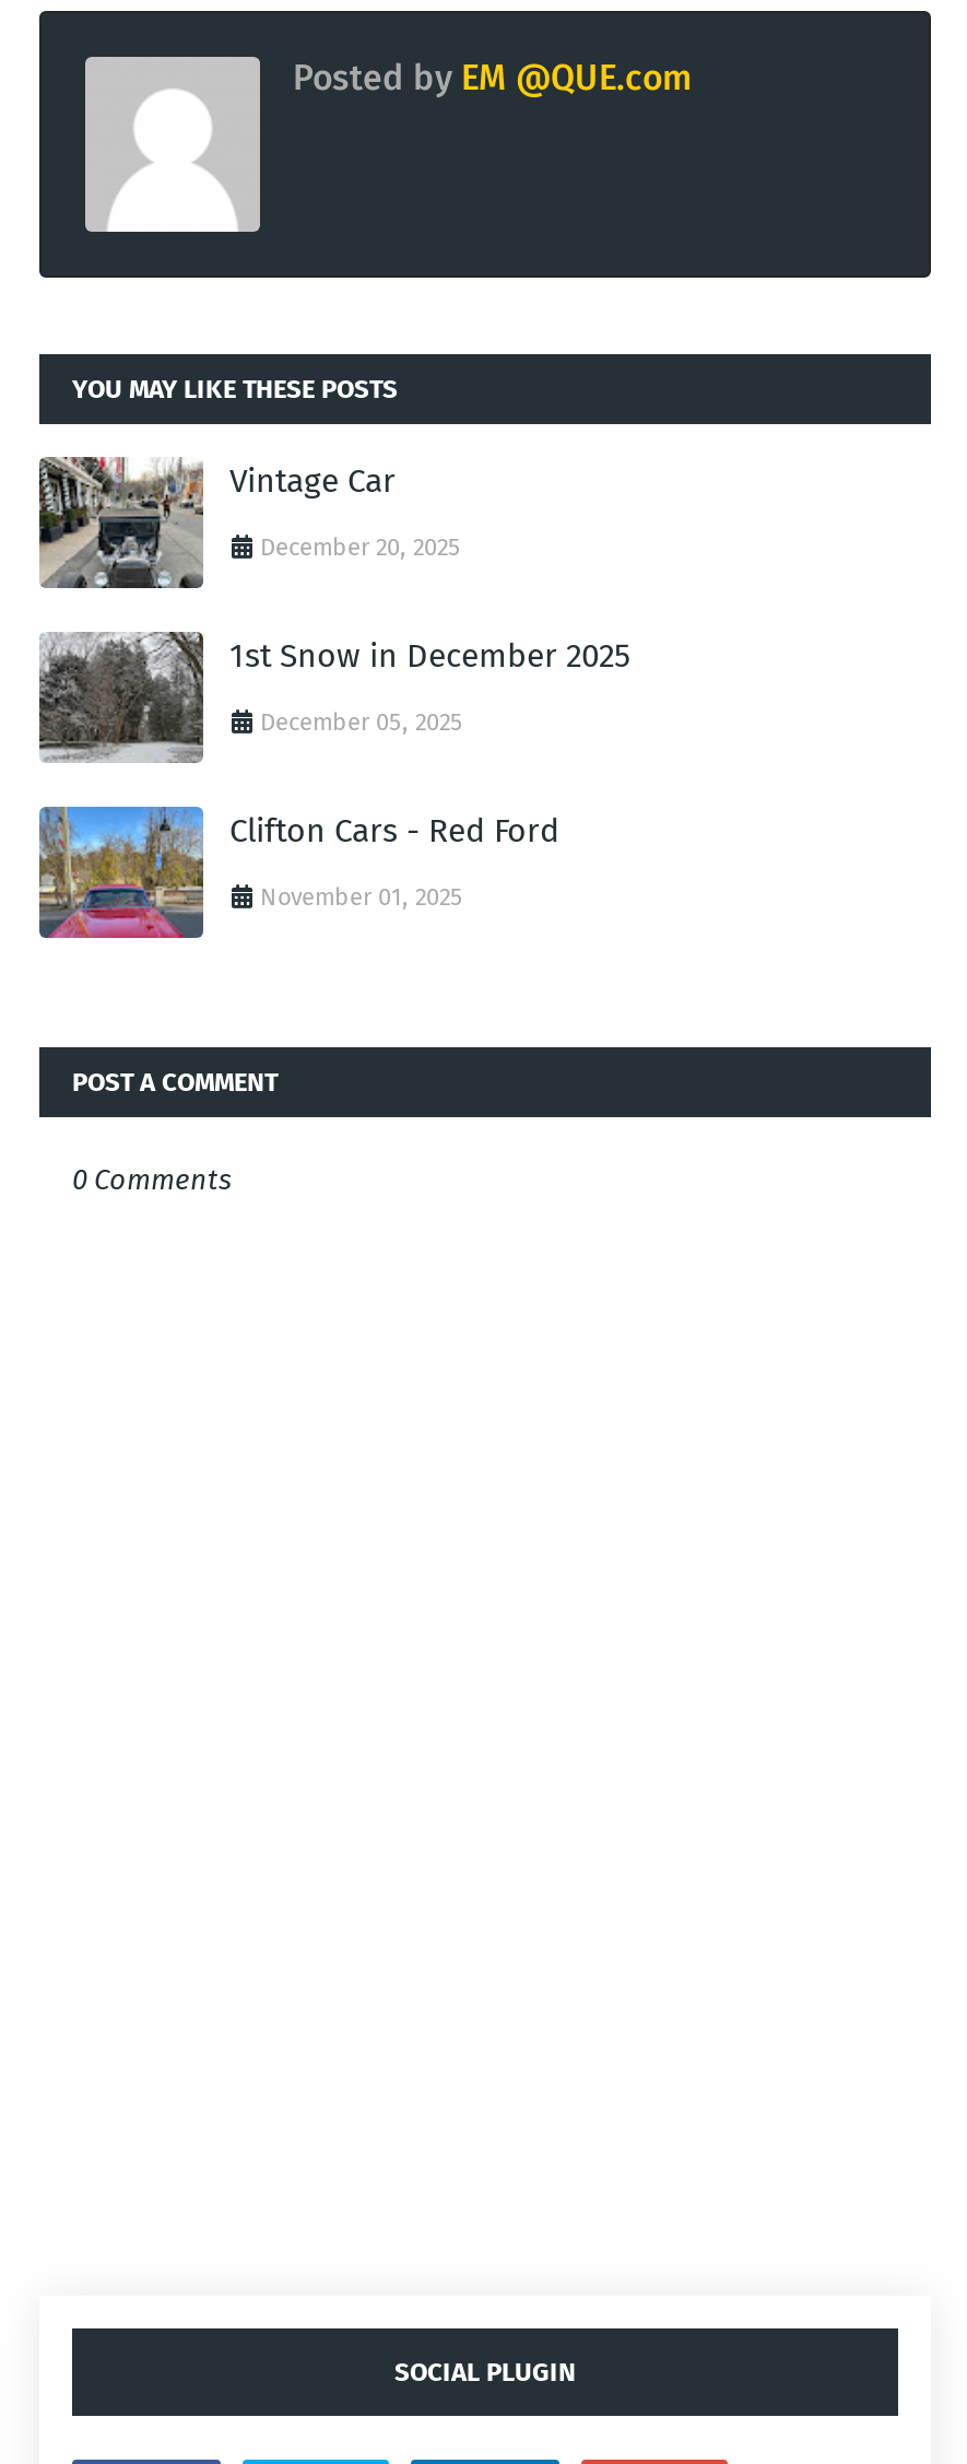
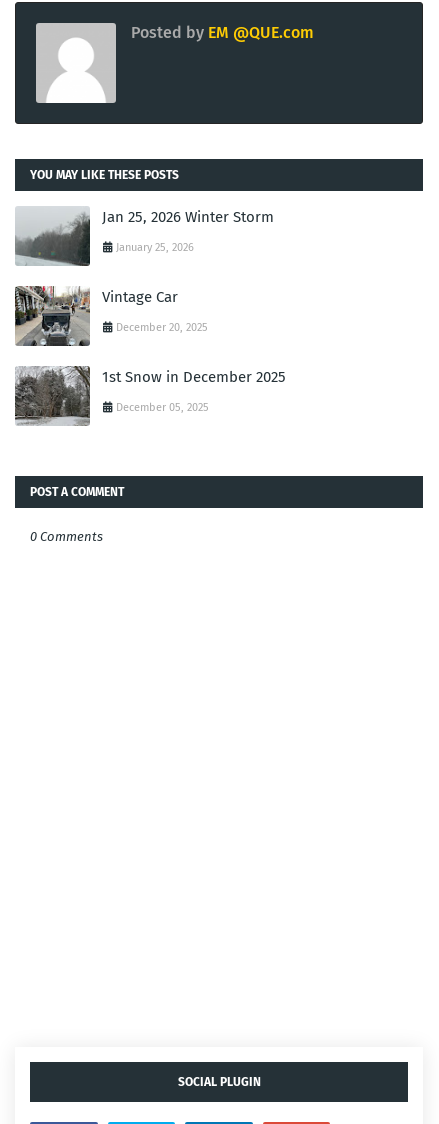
+ [image]
+ Jan 25, 2026 Winter Storm
+ January 25, 2026

moved down: [image] | Vintage Car | December 20, 2025 | 1st Snow in December 2025 | December 05, 2025

- [image]
- Clifton Cars - Red Ford
- November 01, 2025
